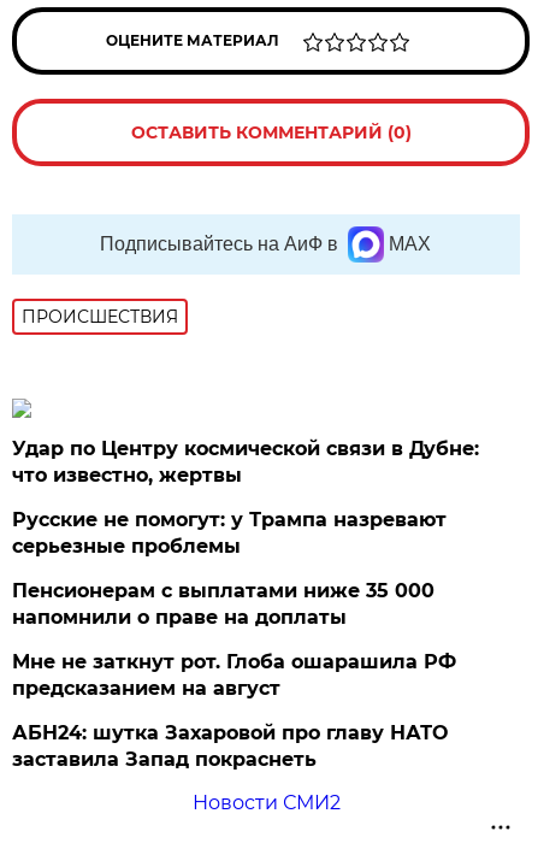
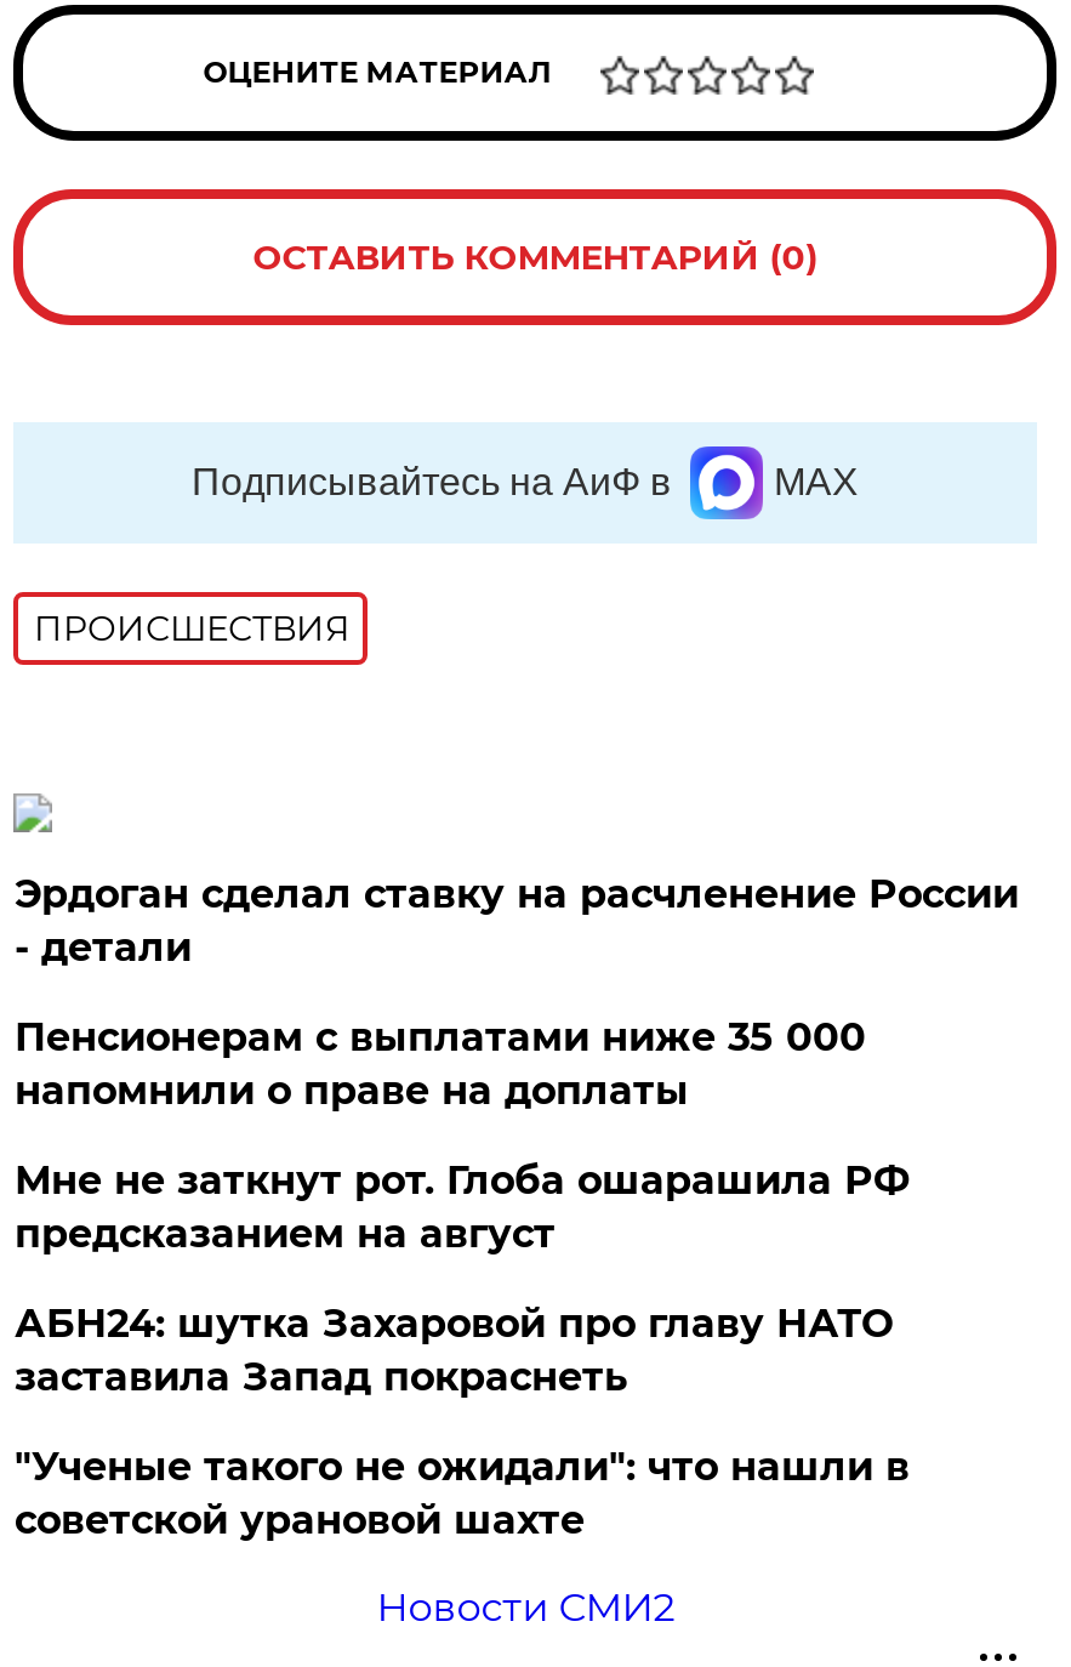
- Удар по Центру космической связи в Дубне:
- что известно, жертвы
- Русские не помогут: у Трампа назревают
- серьезные проблемы
+ Эрдоган сделал ставку на расчленение России
+ - детали

moved up: Пенсионерам с выплатами ниже 35 000 | напомнили о праве на доплаты | Мне не заткнут рот. Глоба ошарашила РФ | предсказанием на август | АБН24: шутка Захаровой про главу НАТО | заставила Запад покраснеть

+ "Ученые такого не ожидали": что нашли в
+ советской урановой шахте
